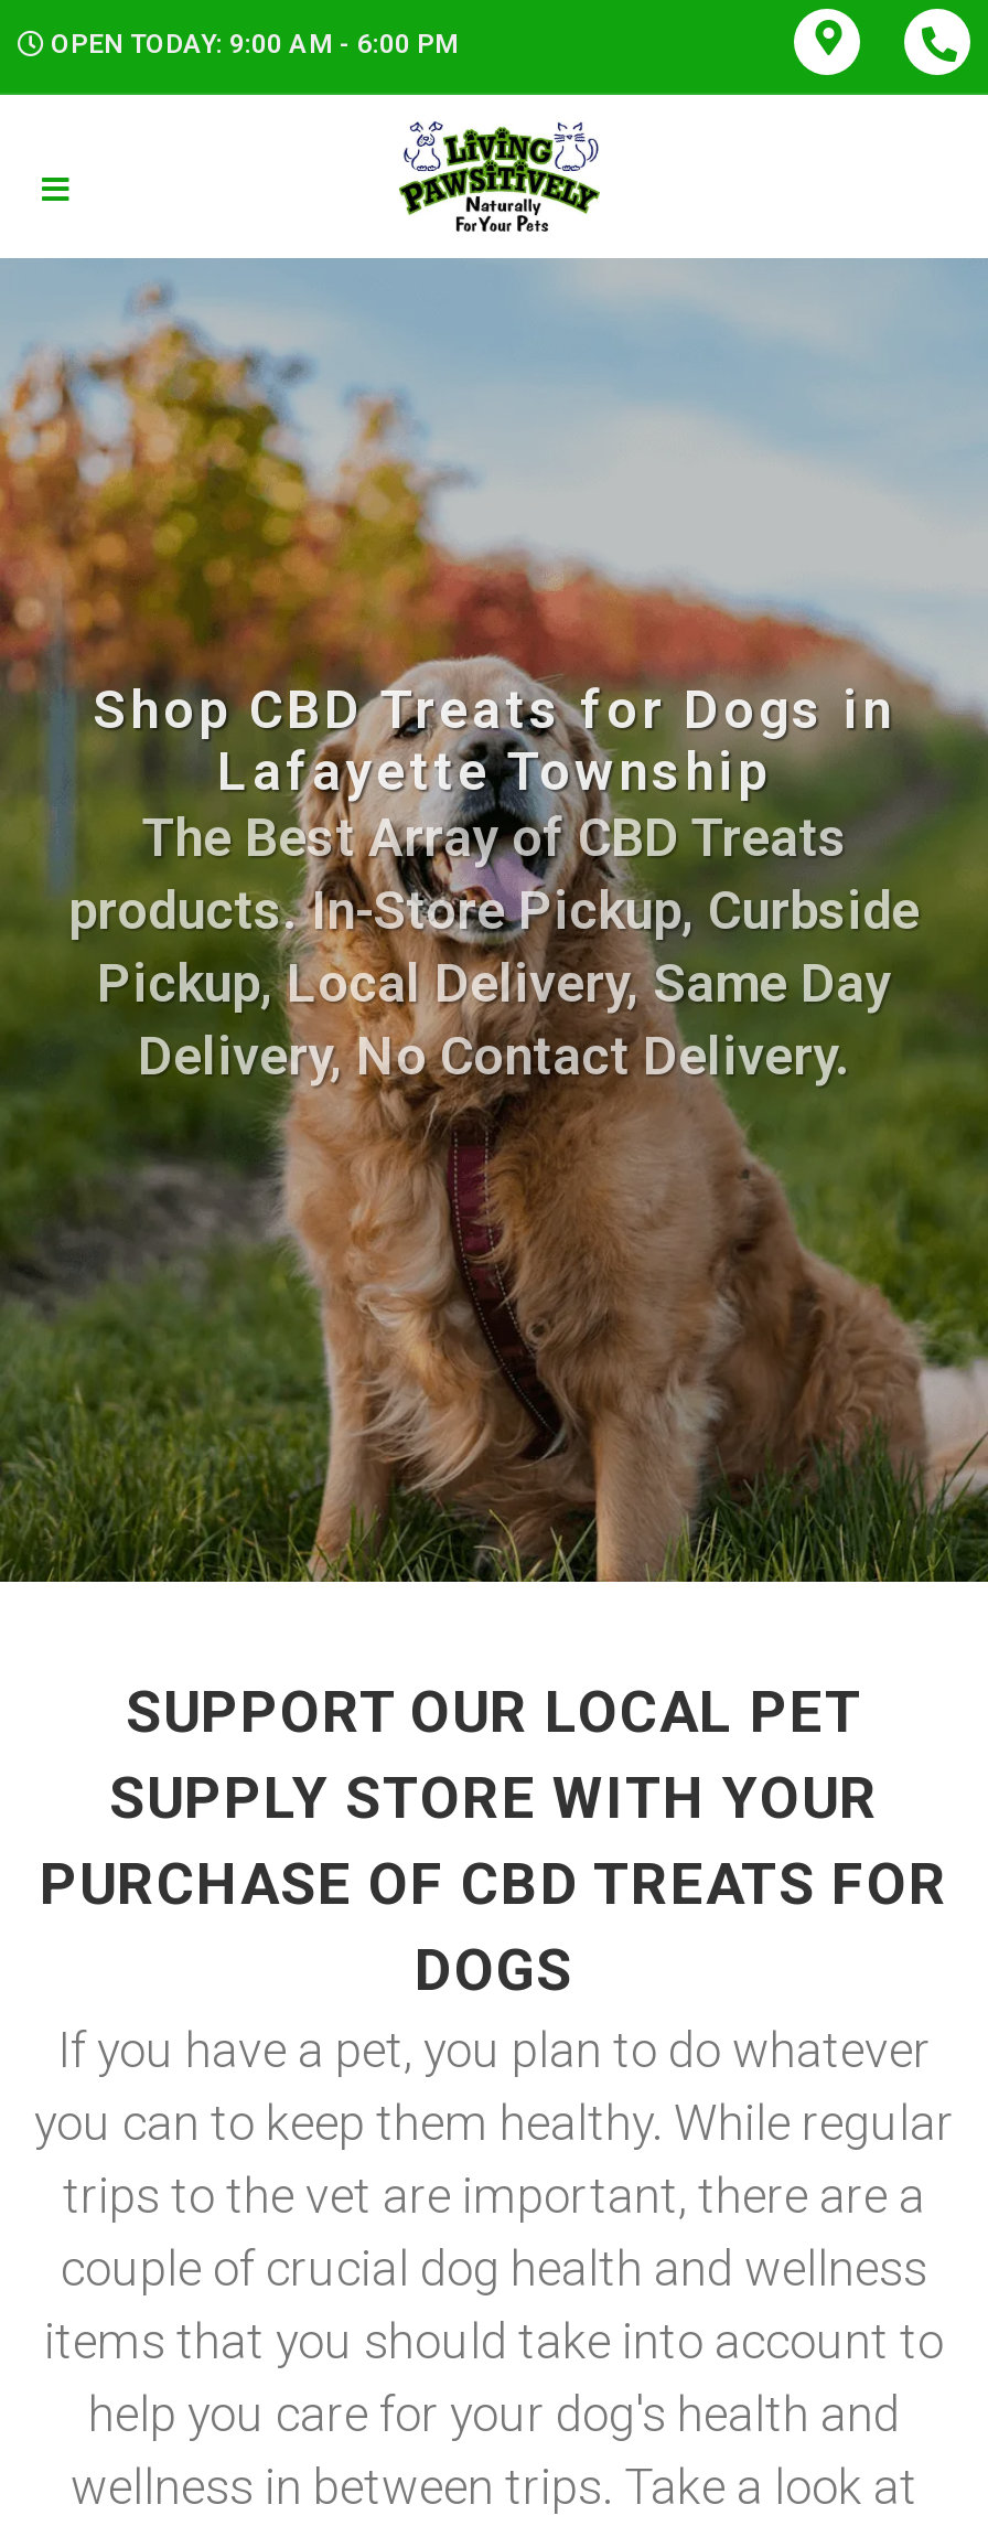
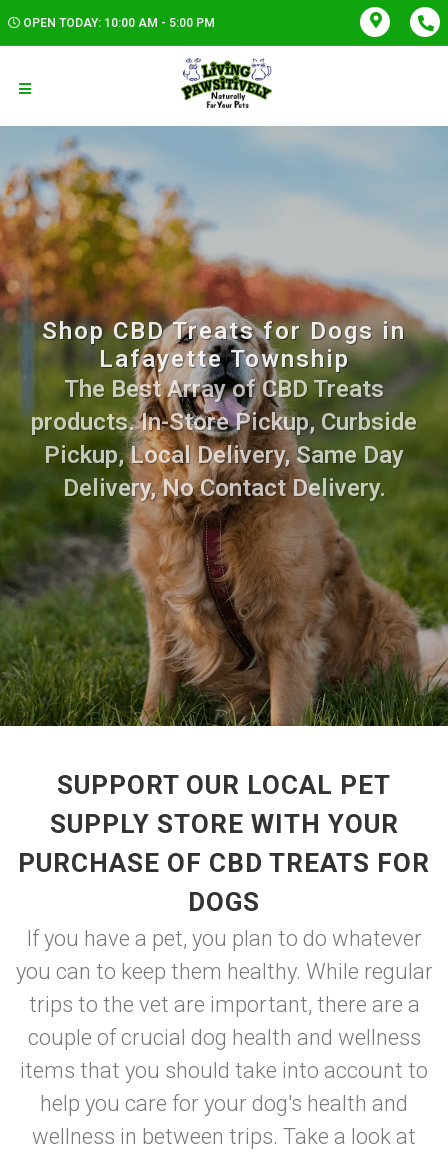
- OPEN TODAY: 9:00 AM - 6:00 PM
+ OPEN TODAY: 10:00 AM - 5:00 PM
